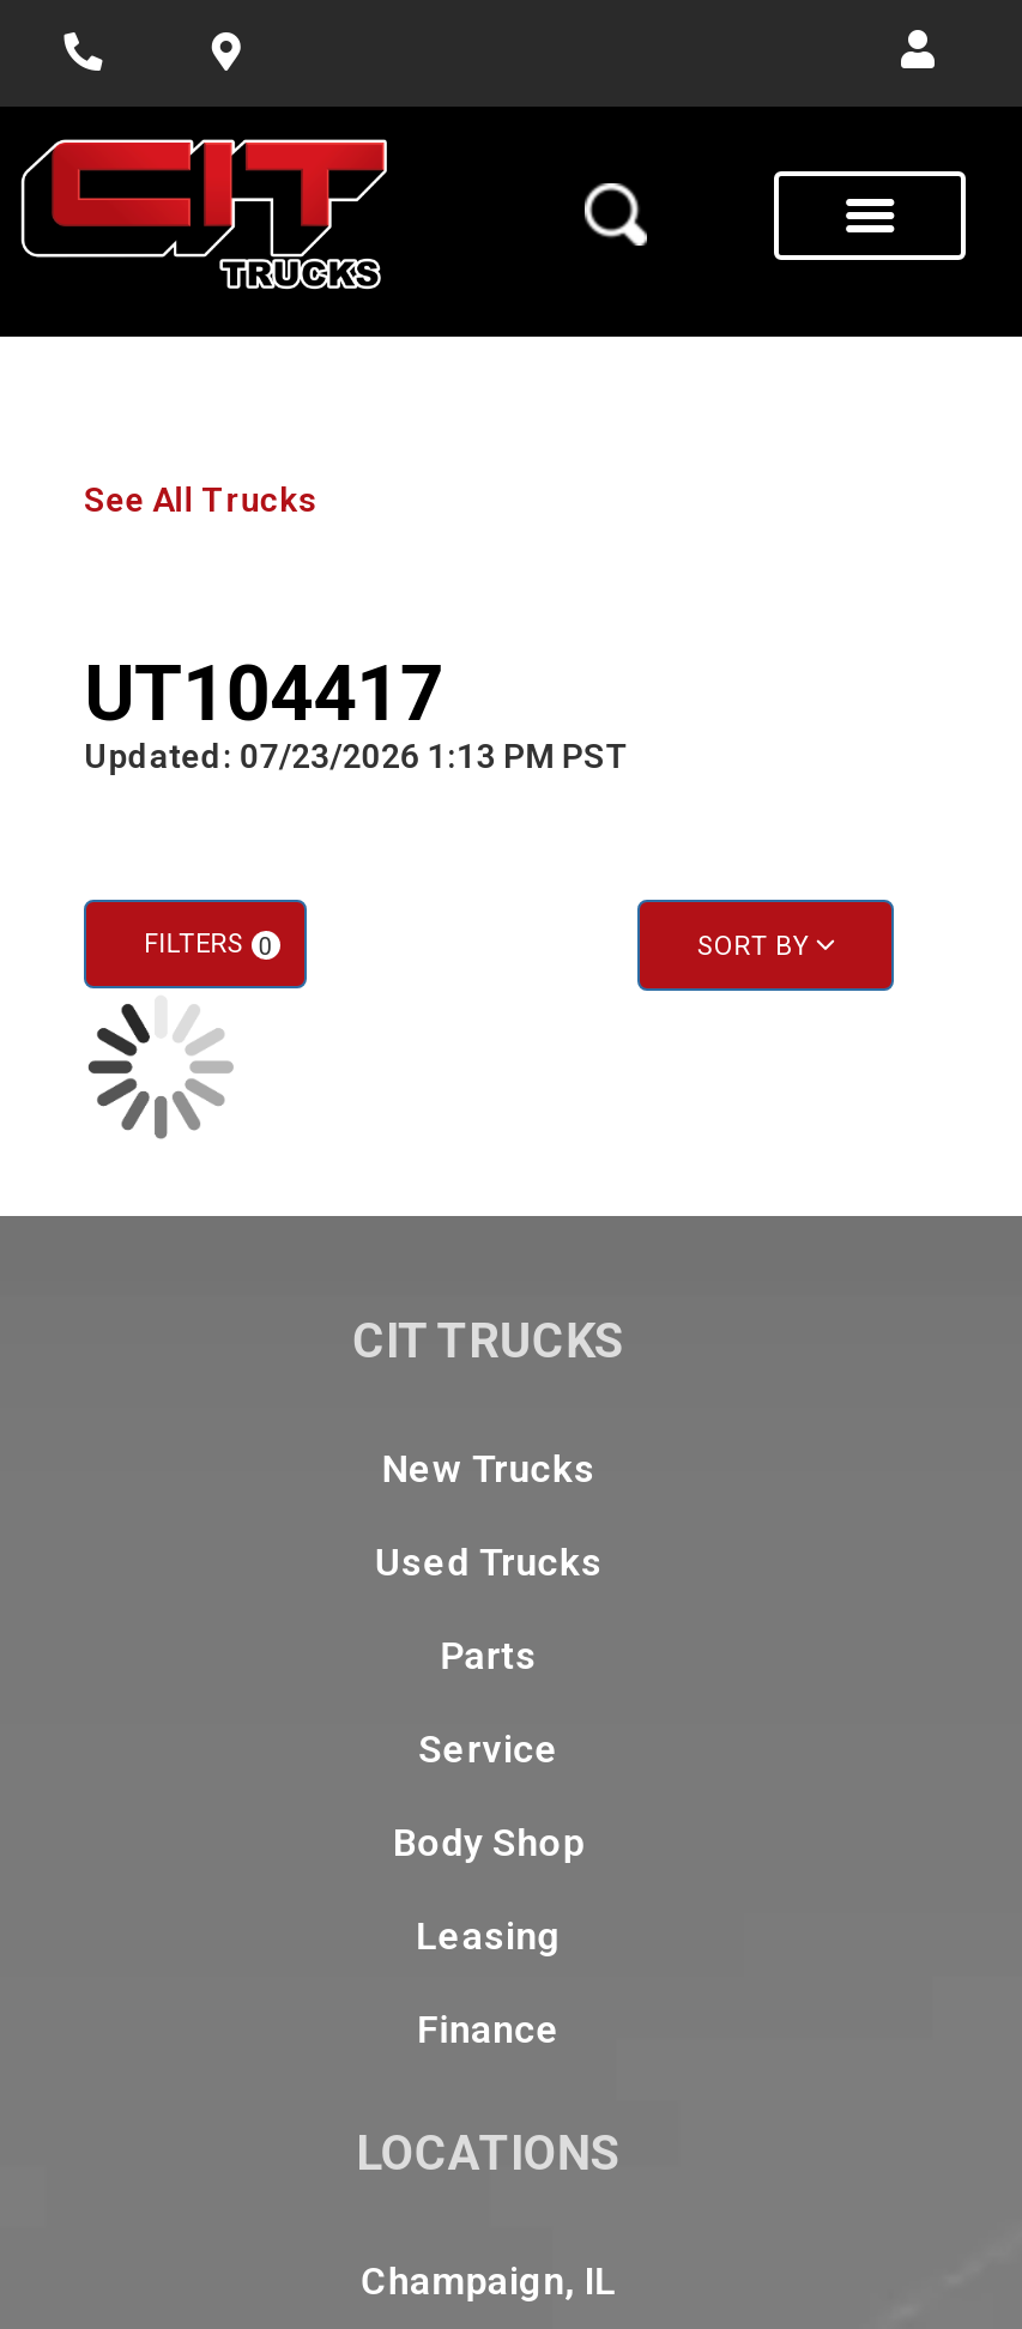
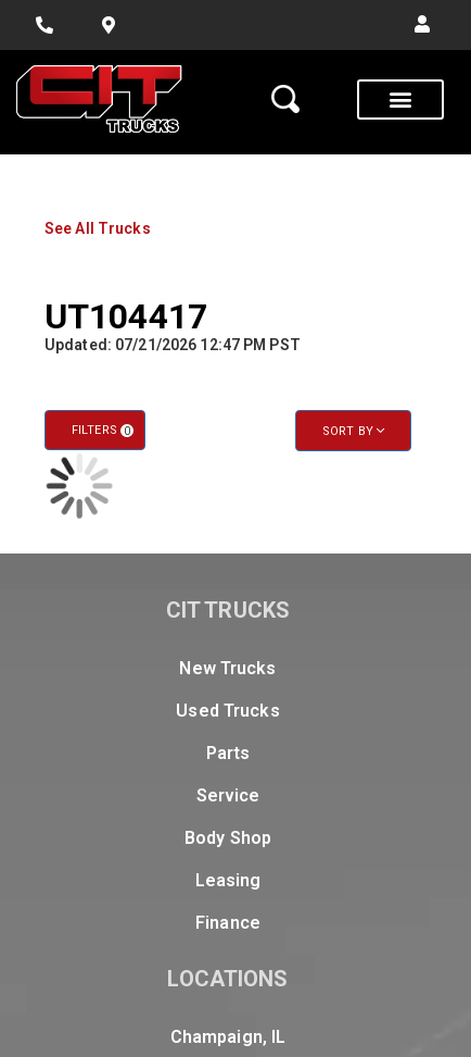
- Updated: 07/23/2026 1:13 PM PST
+ Updated: 07/21/2026 12:47 PM PST
